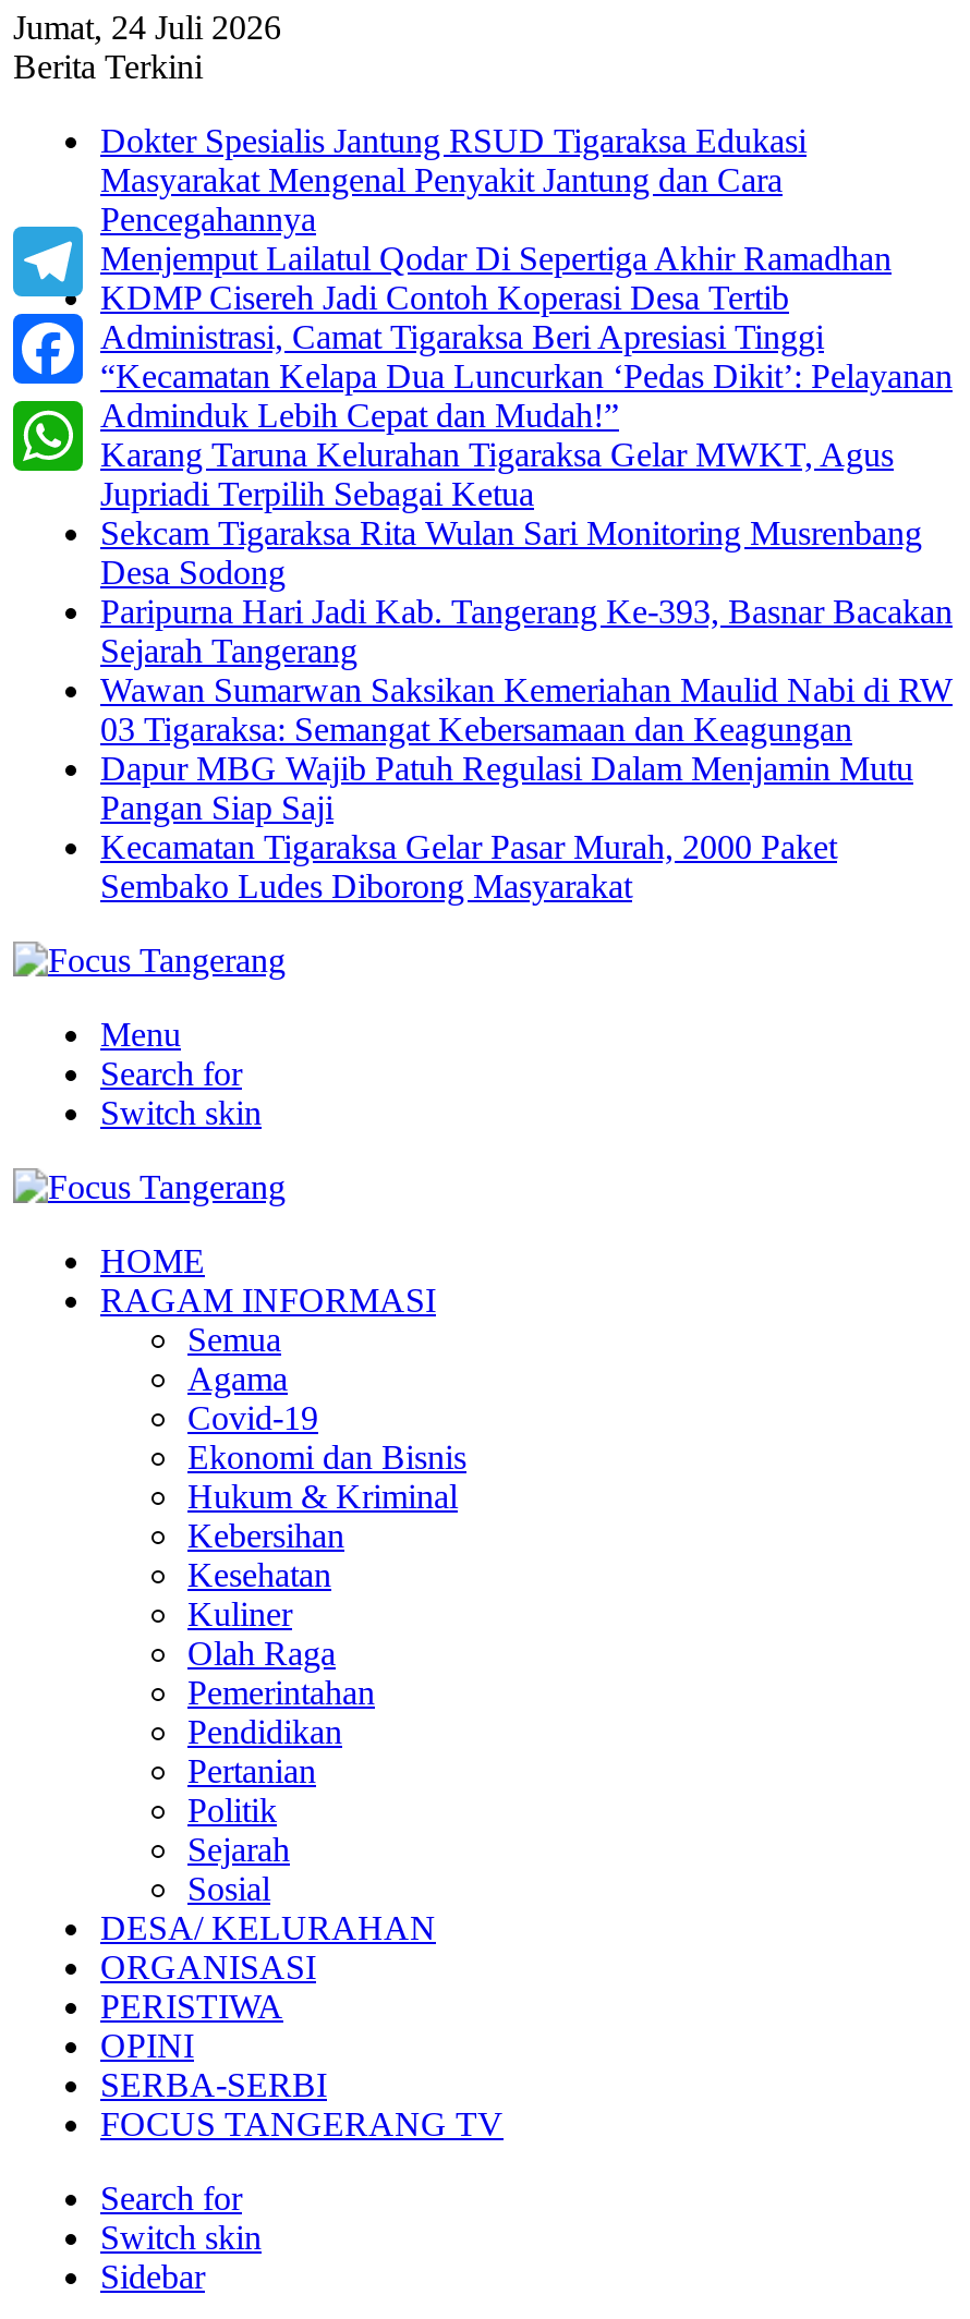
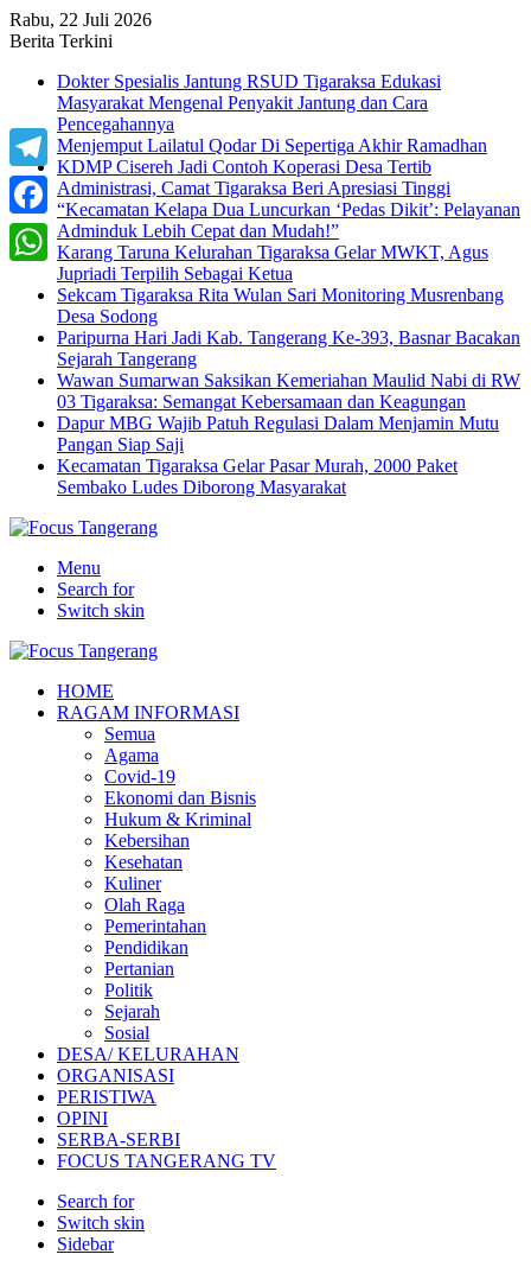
- Jumat, 24 Juli 2026
+ Rabu, 22 Juli 2026
